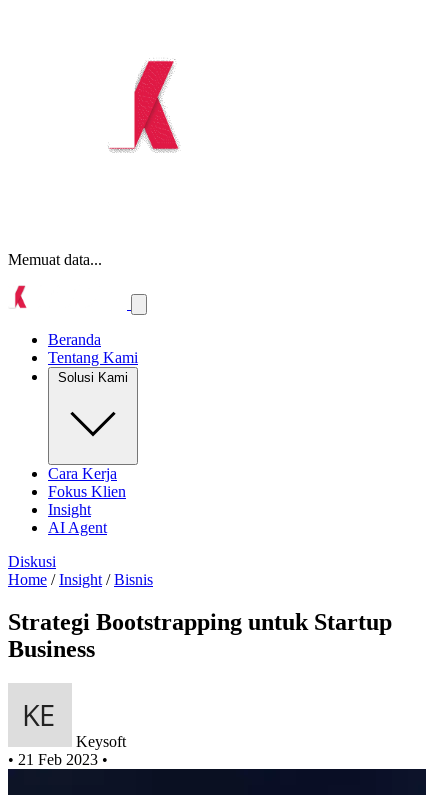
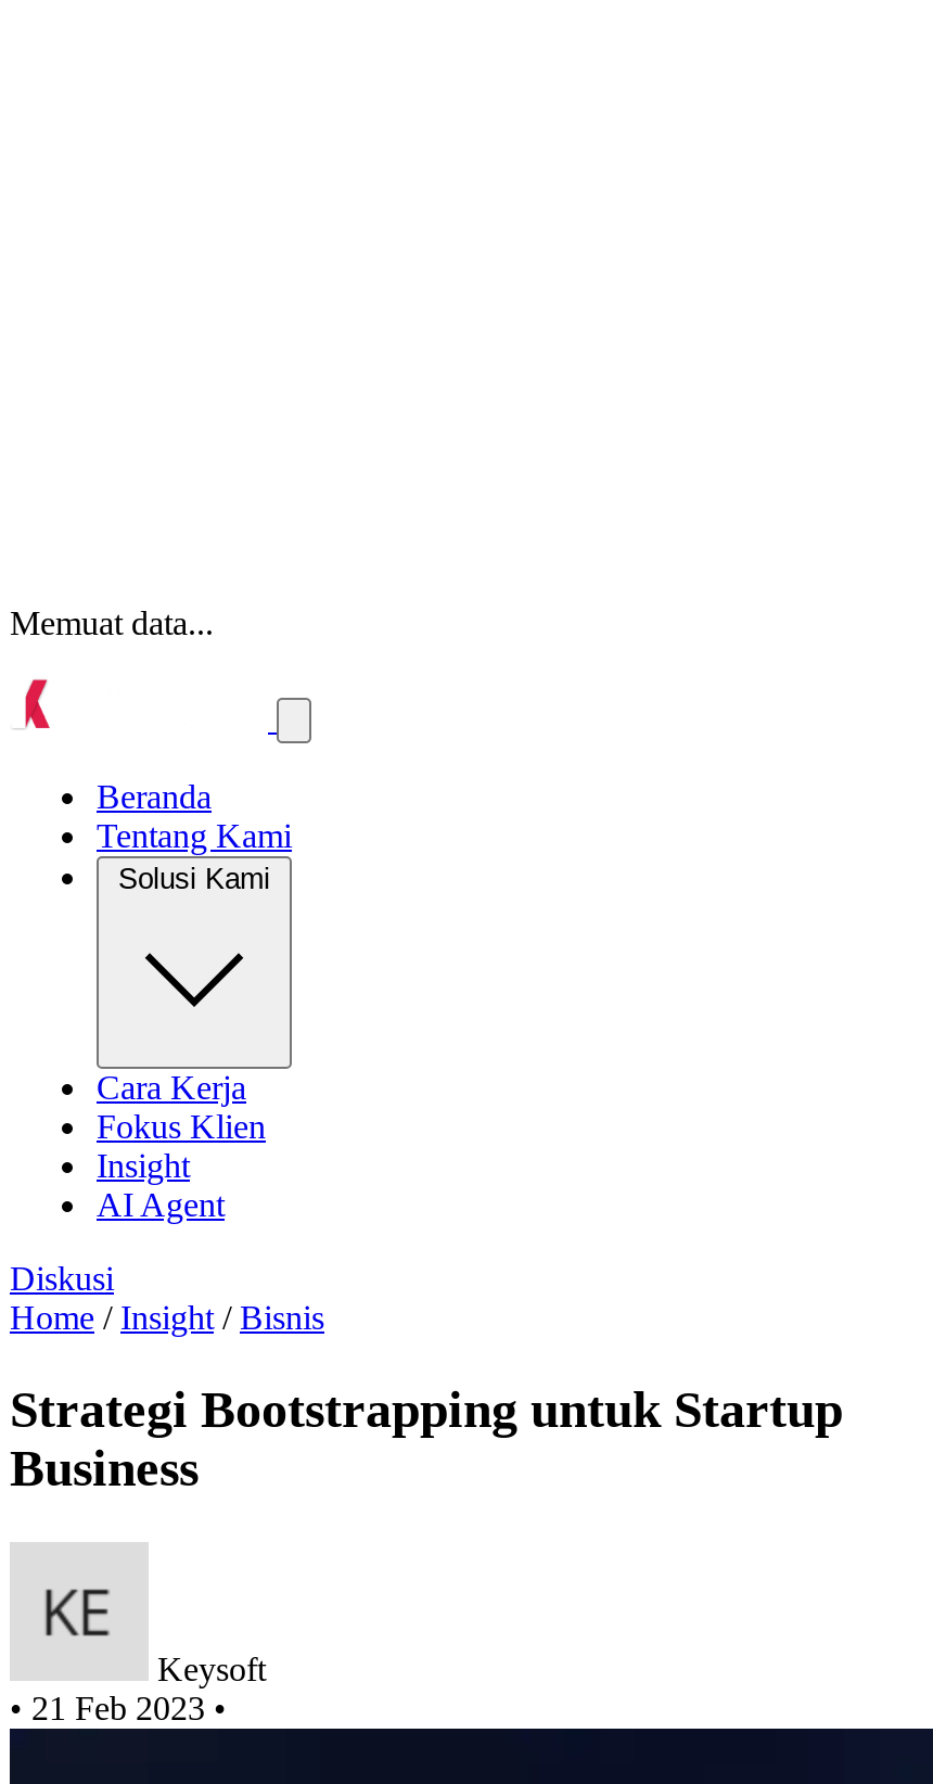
- [image]
